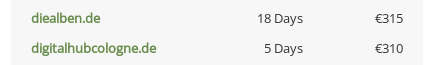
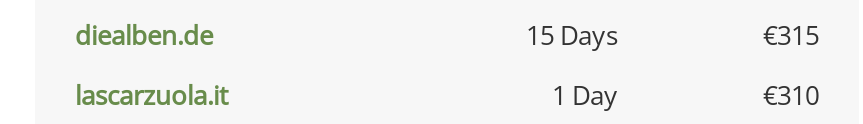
- 18 Days
+ 15 Days

- digitalhubcologne.de
- 5 Days
+ lascarzuola.it
+ 1 Day
